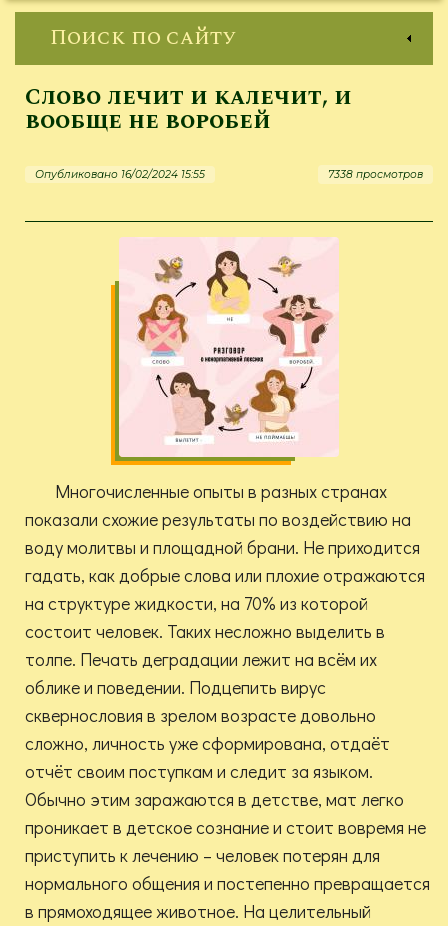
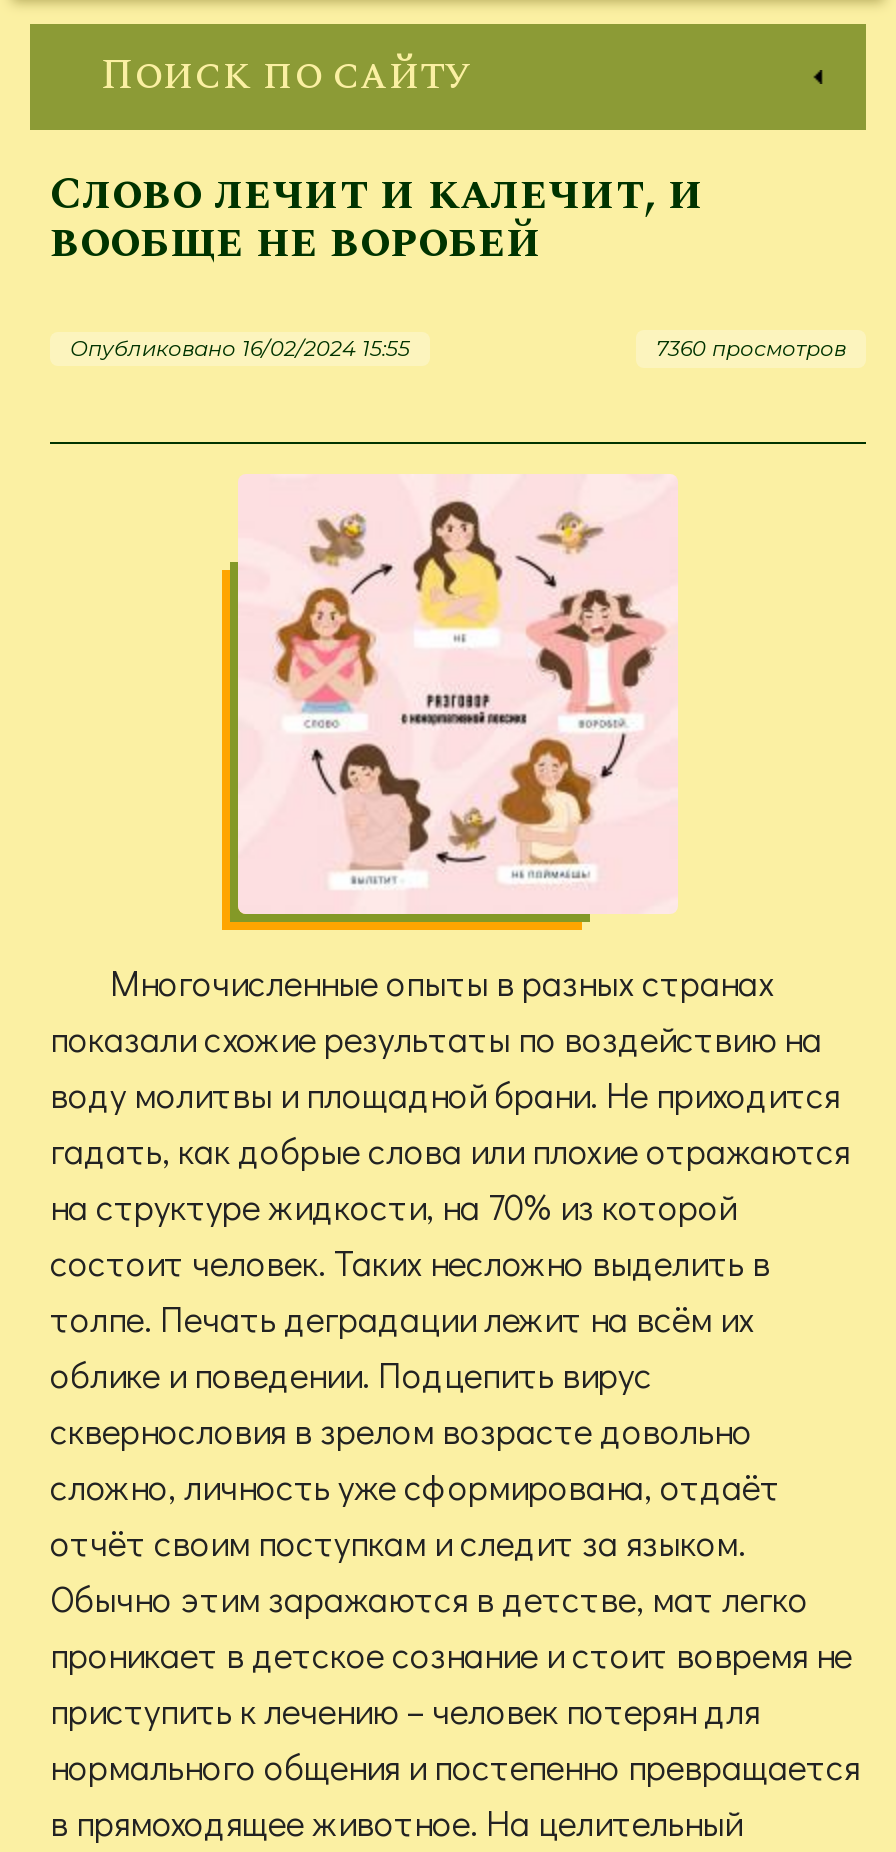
- 7338 просмотров
+ 7360 просмотров
